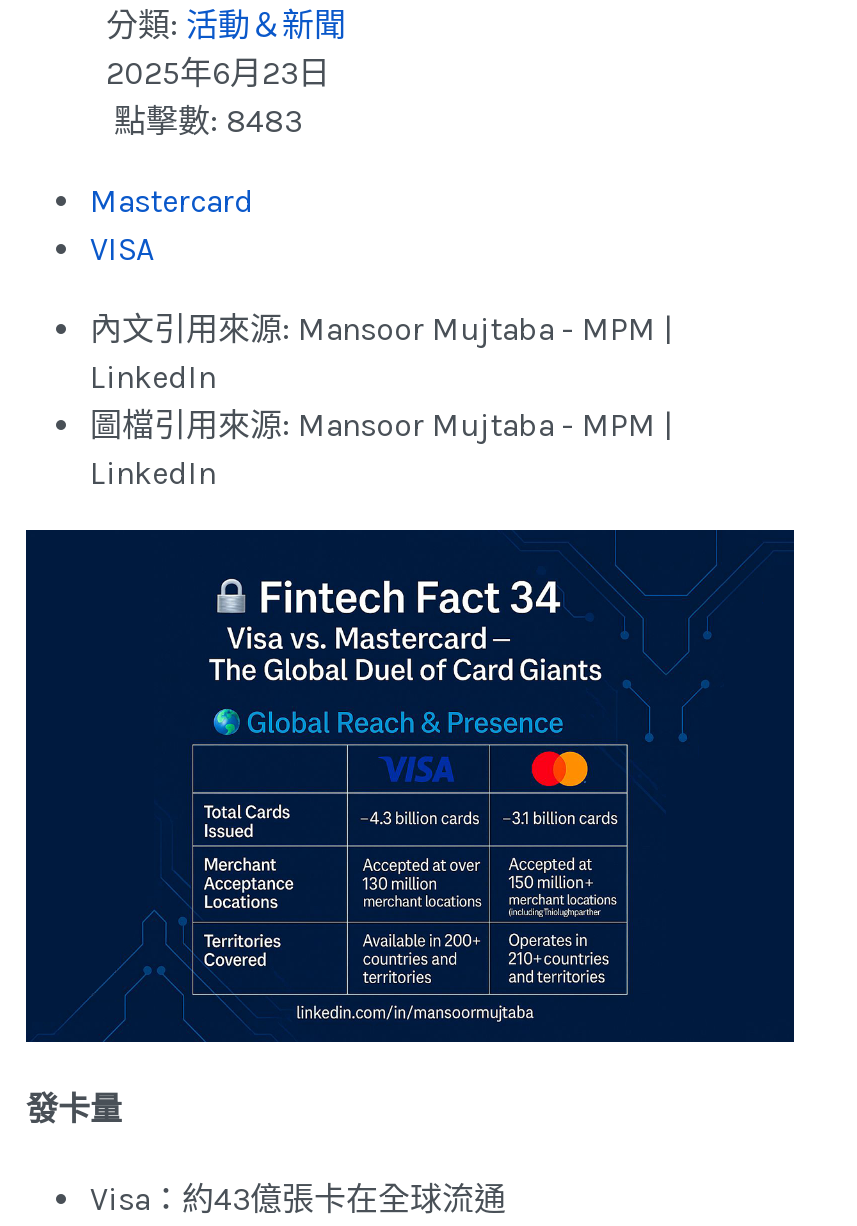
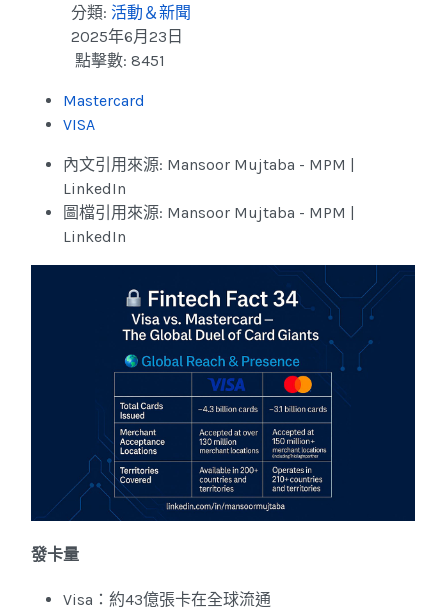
- 點擊數: 8483
+ 點擊數: 8451
